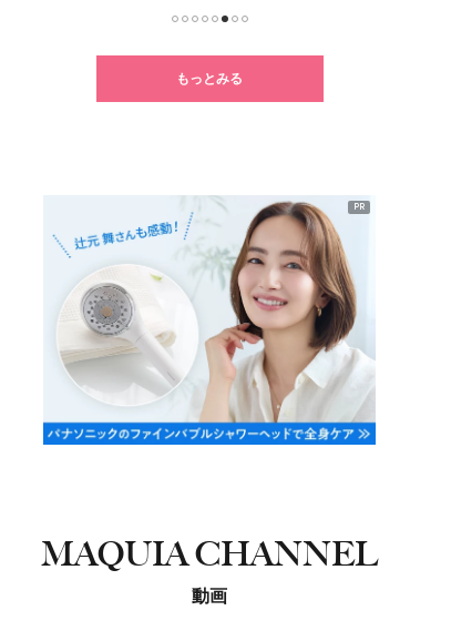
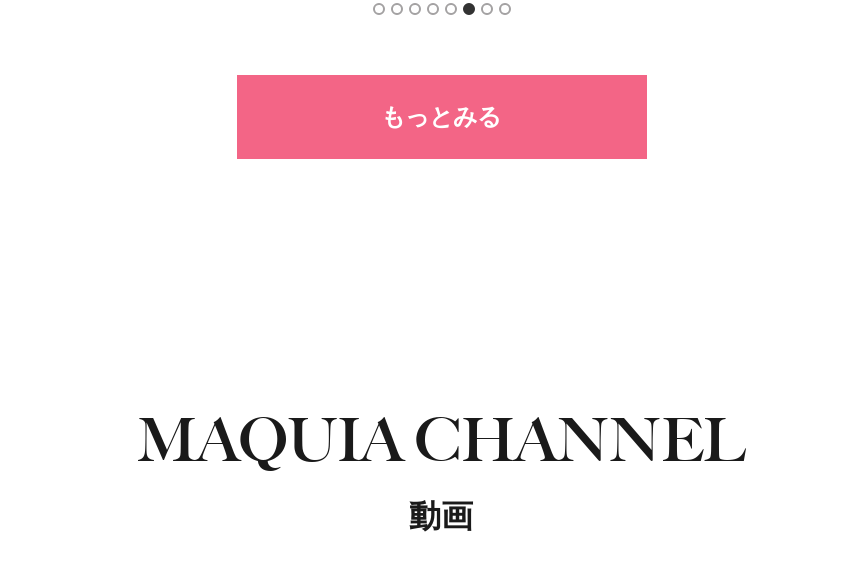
- [image]
- PR
